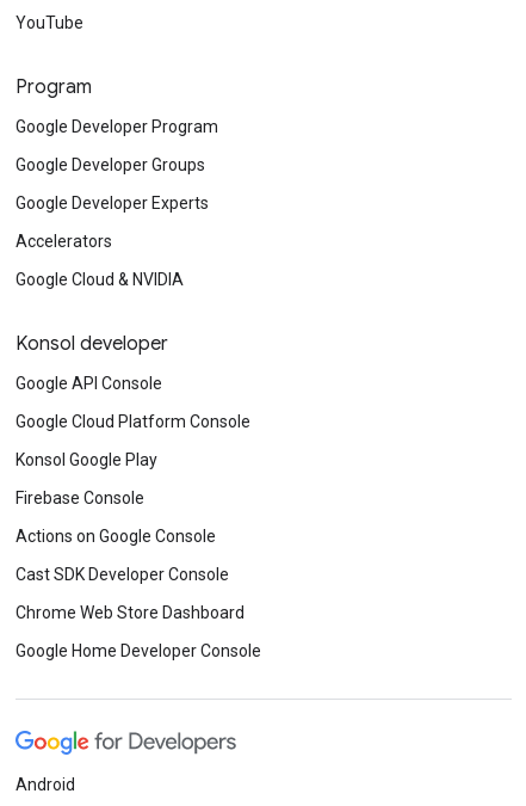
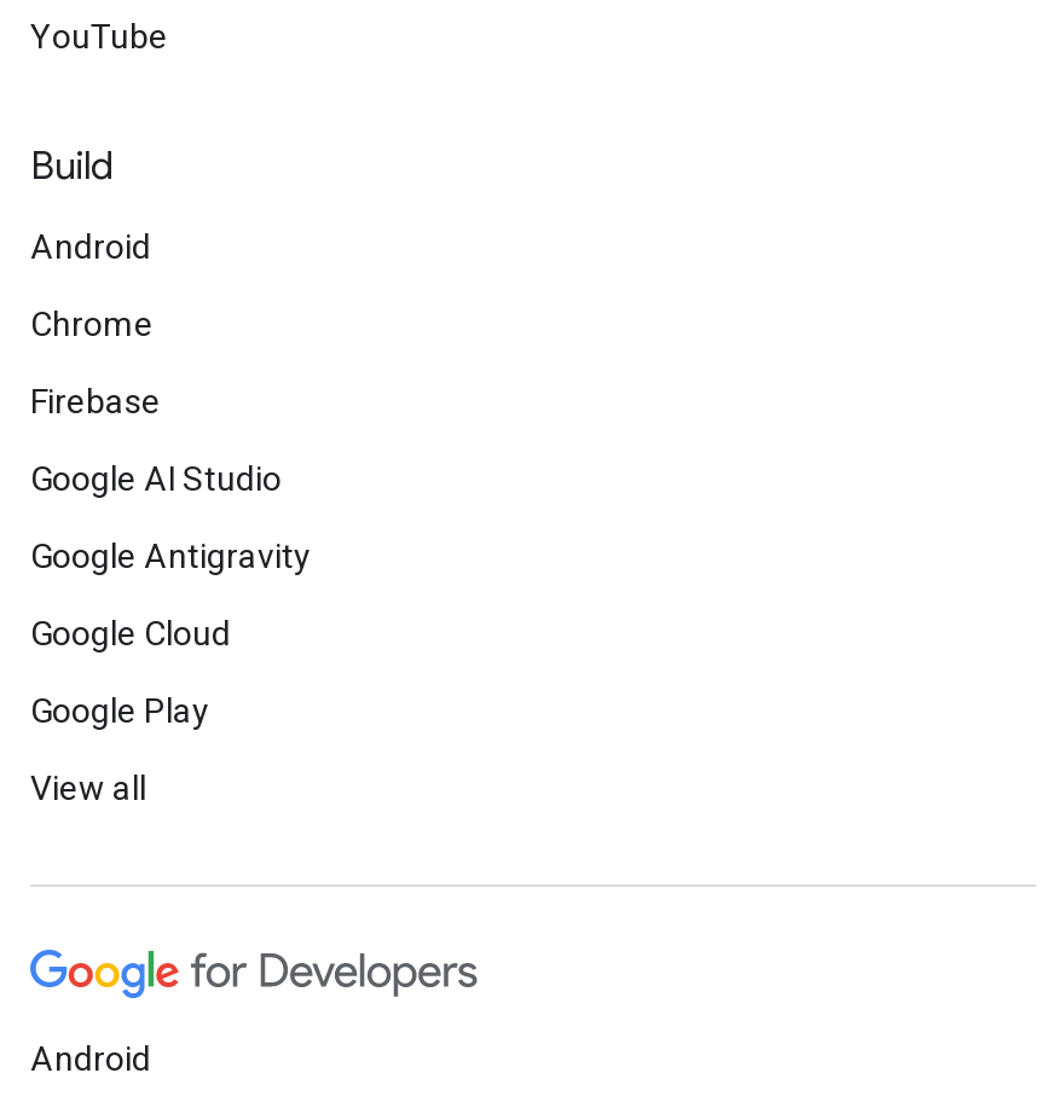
- Program
- Google Developer Program
- Google Developer Groups
- Google Developer Experts
- Accelerators
- Google Cloud & NVIDIA
- Konsol developer
- Google API Console
- Google Cloud Platform Console
- Konsol Google Play
- Firebase Console
- Actions on Google Console
- Cast SDK Developer Console
- Chrome Web Store Dashboard
- Google Home Developer Console
+ Build
+ Android
+ Chrome
+ Firebase
+ Google AI Studio
+ Google Antigravity
+ Google Cloud
+ Google Play
+ View all
